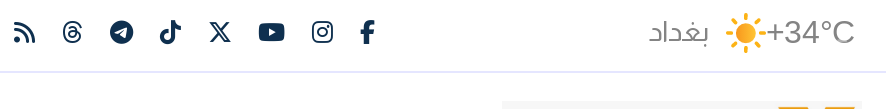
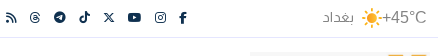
- +34°C بغداد
+ +45°C بغداد
